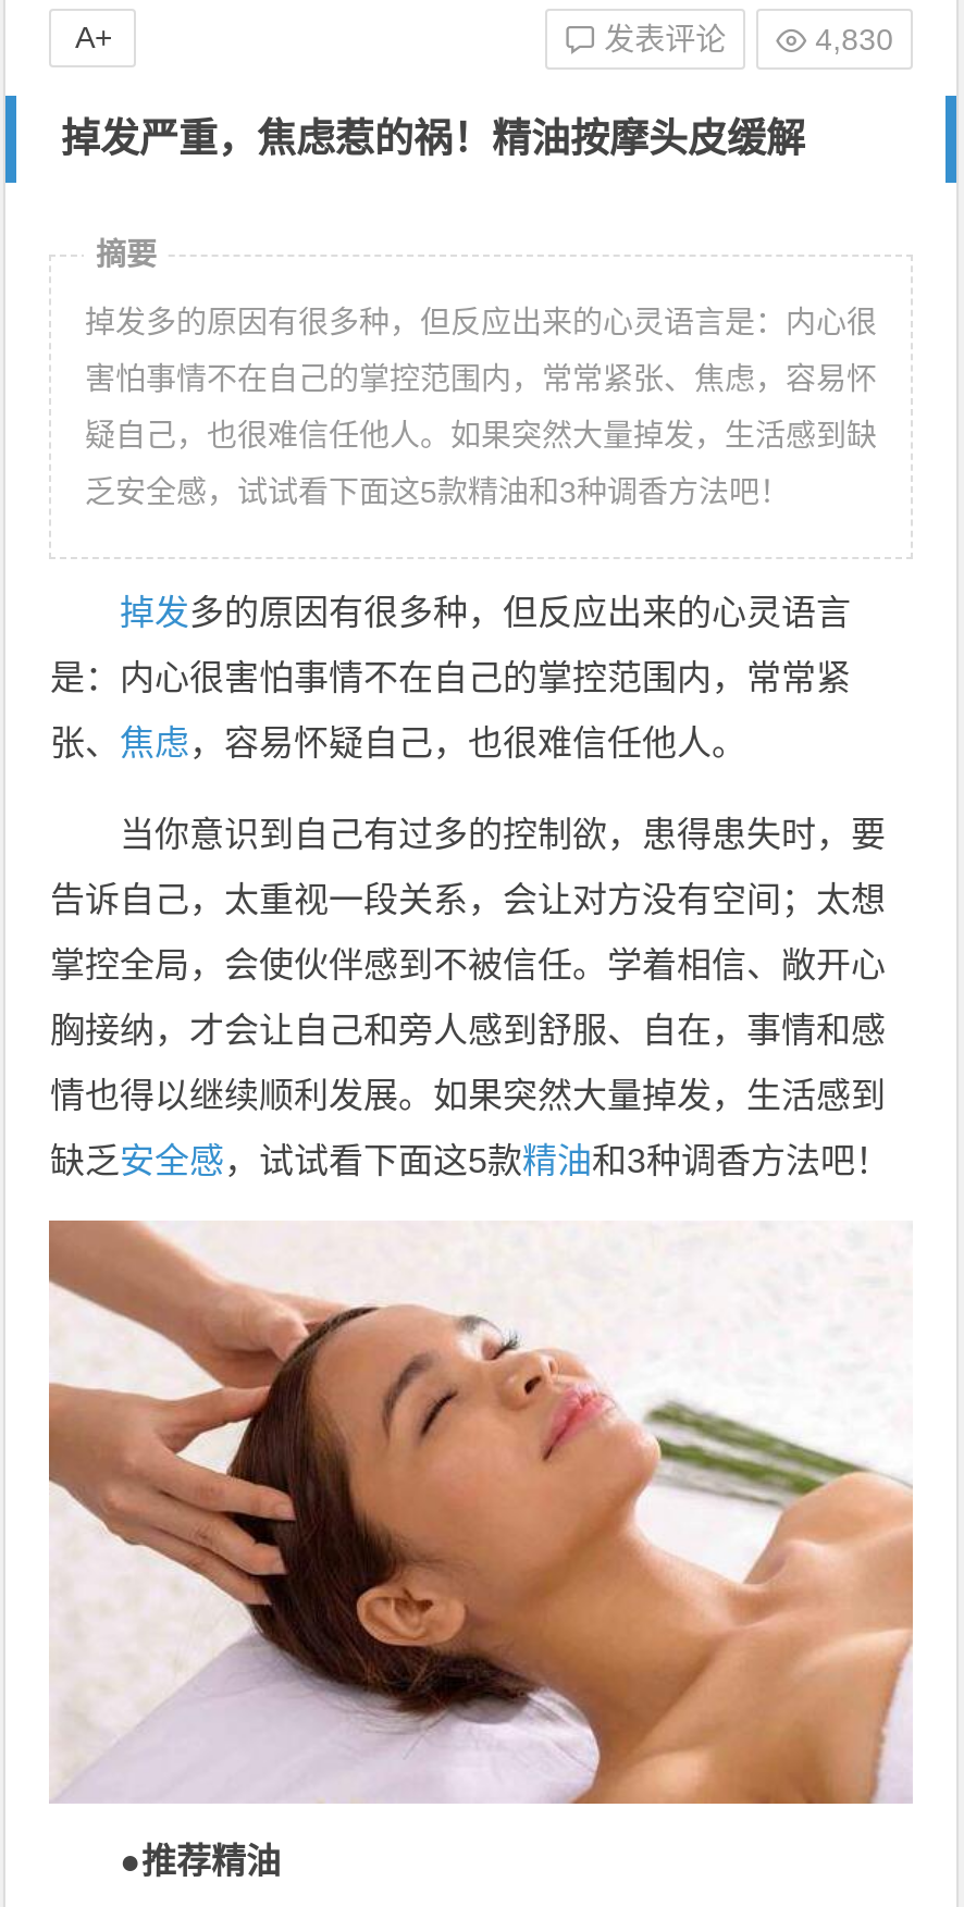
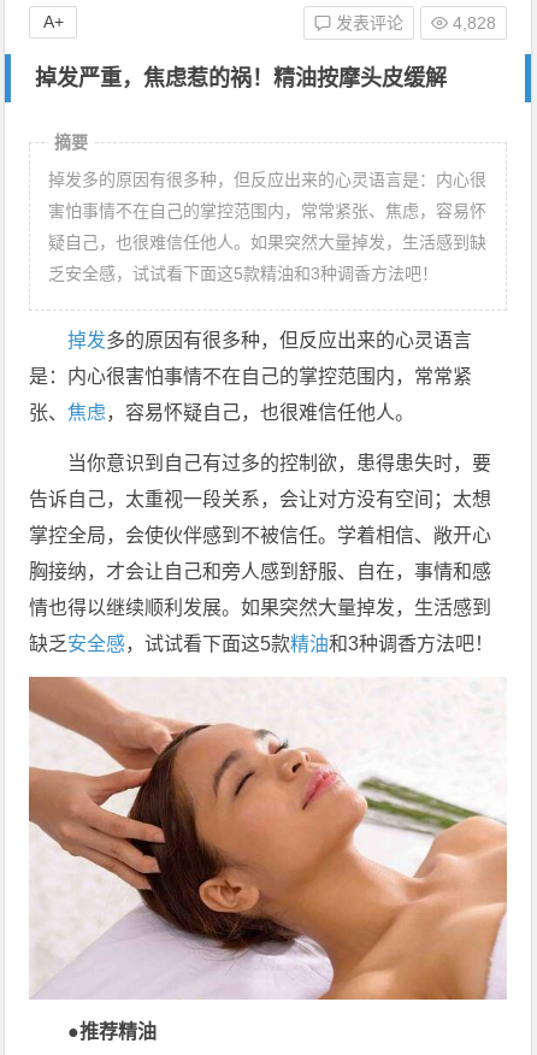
- 4,830
+ 4,828
